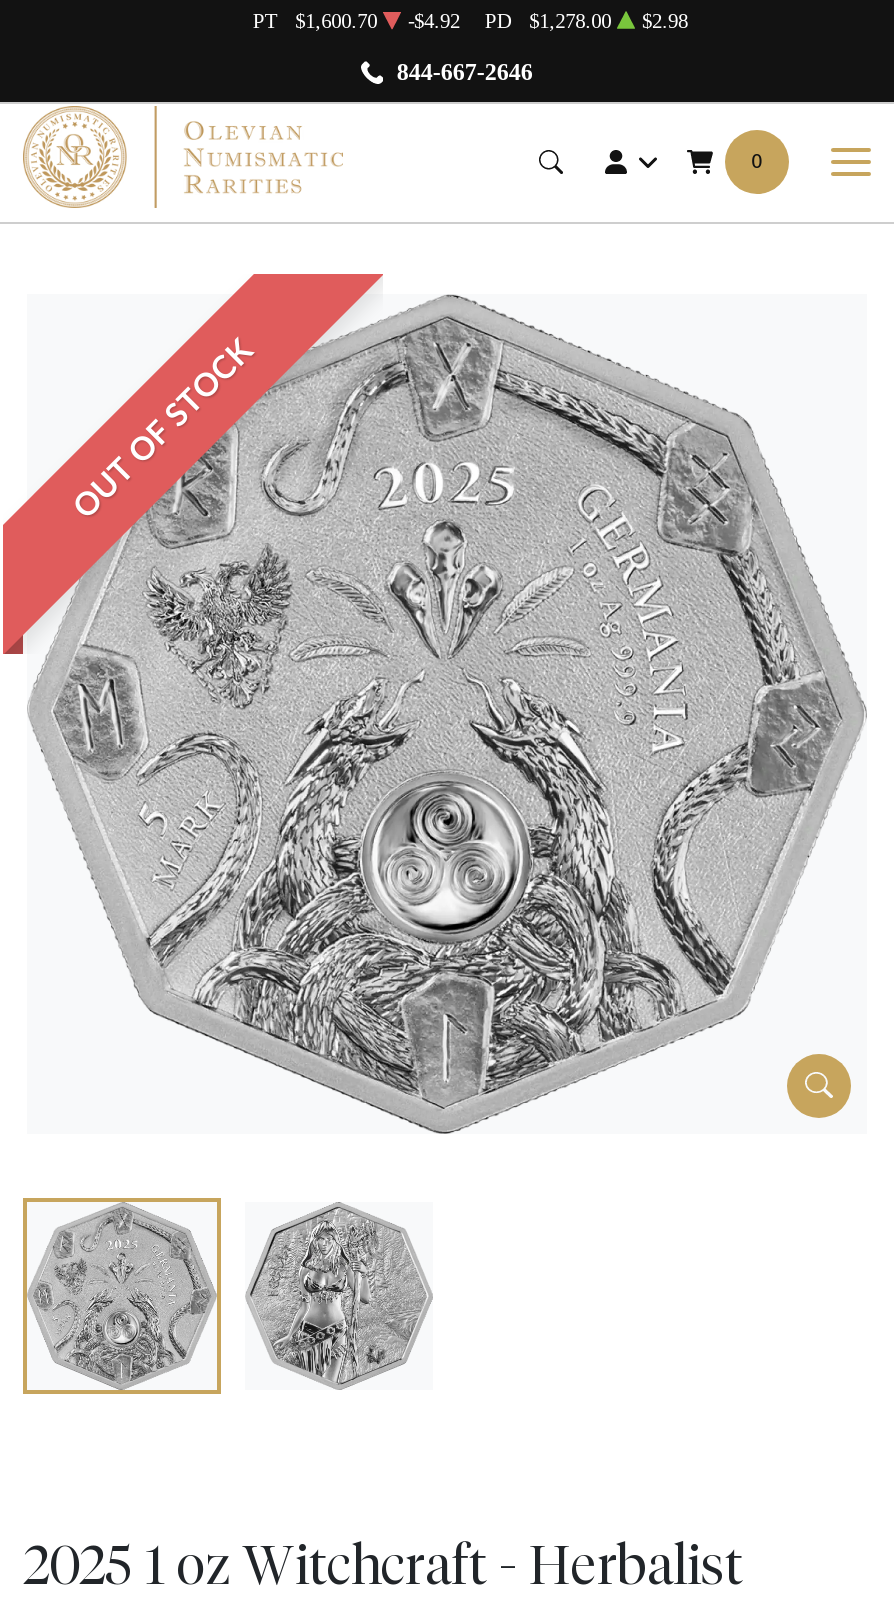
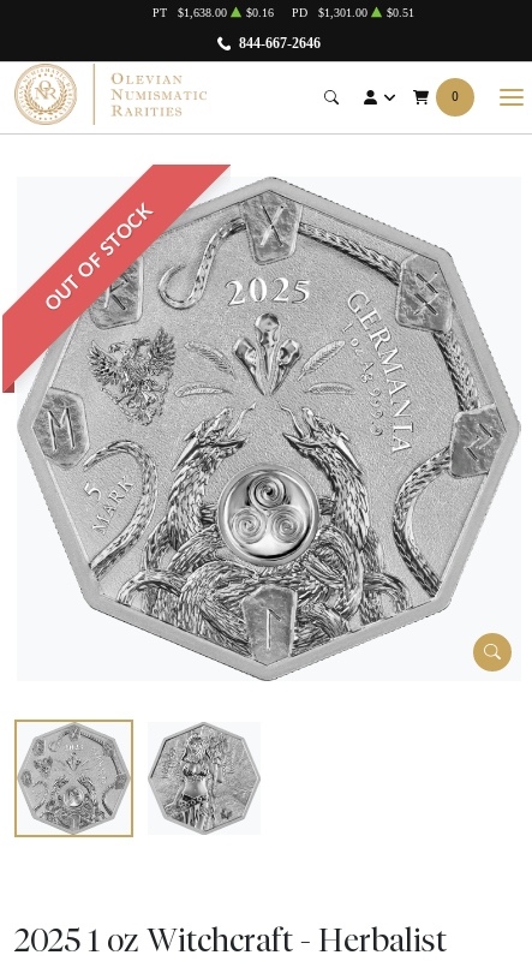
- $1,600.70
+ $1,638.00

- -$4.92
+ $0.16

- $1,278.00
+ $1,301.00

- $2.98
+ $0.51
